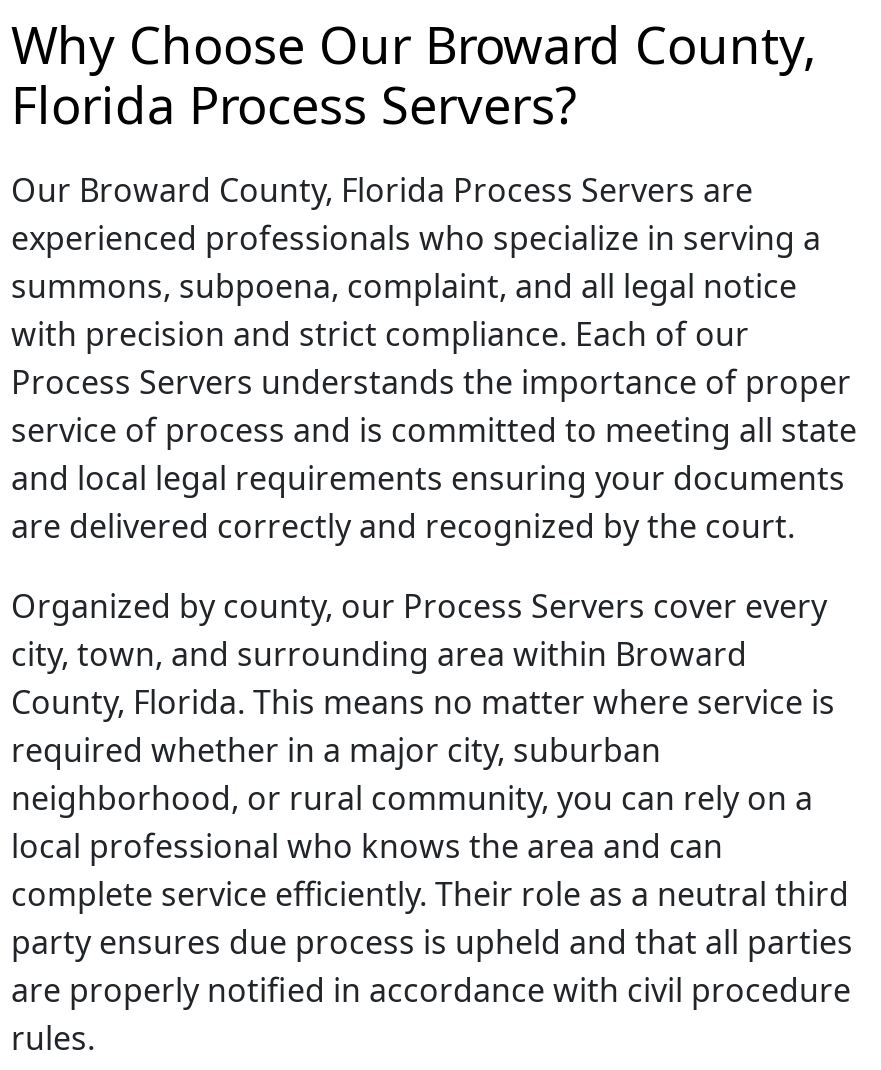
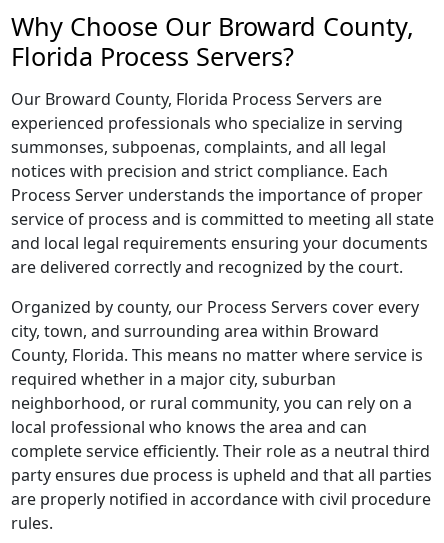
- experienced professionals who specialize in serving a
- summons, subpoena, complaint, and all legal notice
- with precision and strict compliance. Each of our
- Process Servers understands the importance of proper
+ experienced professionals who specialize in serving
+ summonses, subpoenas, complaints, and all legal
+ notices with precision and strict compliance. Each
+ Process Server understands the importance of proper
